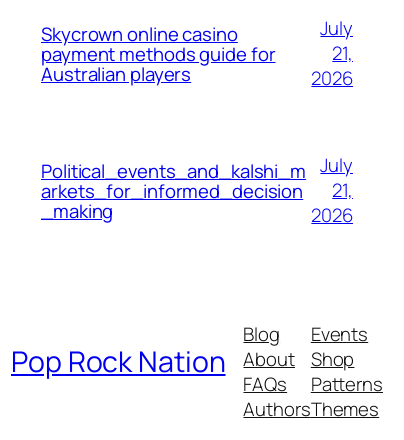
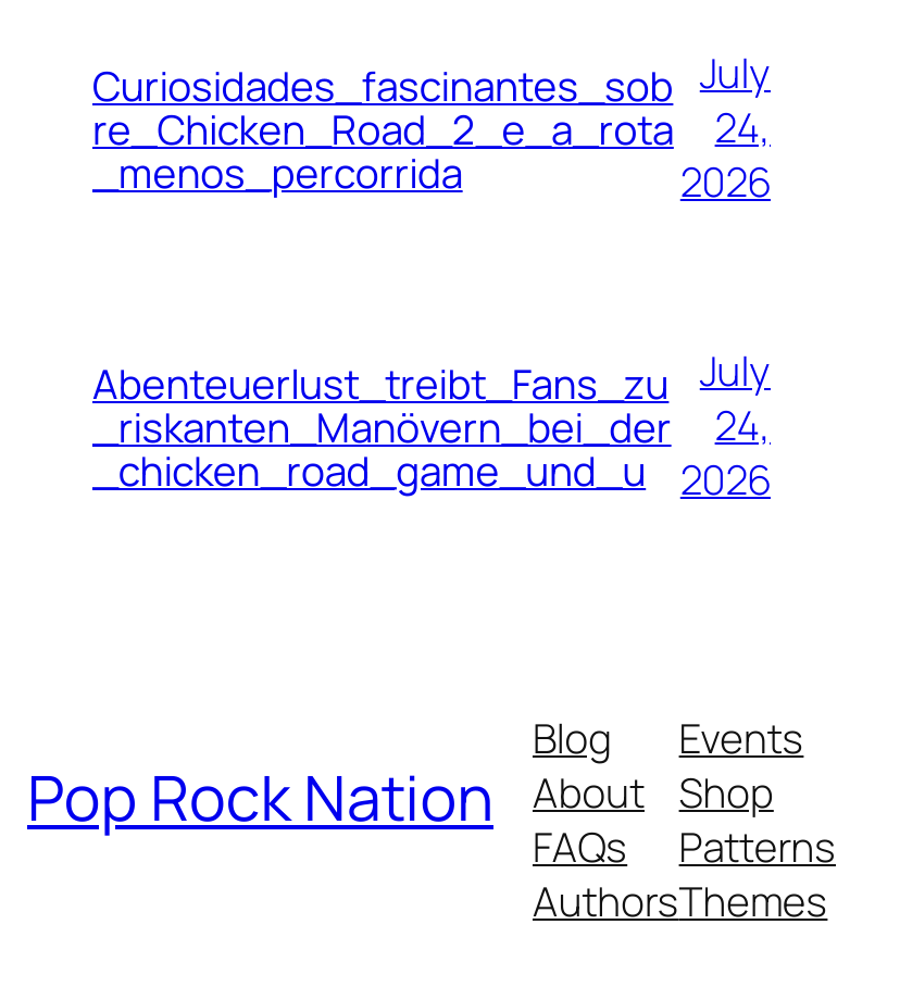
- Skycrown online casino
- payment methods guide for
- Australian players
+ Curiosidades_fascinantes_sob
+ re_Chicken_Road_2_e_a_rota
+ _menos_percorrida

- 21,
+ 24,

- Political_events_and_kalshi_m
- arkets_for_informed_decision
- _making
+ Abenteuerlust_treibt_Fans_zu
+ _riskanten_Manövern_bei_der
+ _chicken_road_game_und_u

- 21,
+ 24,
